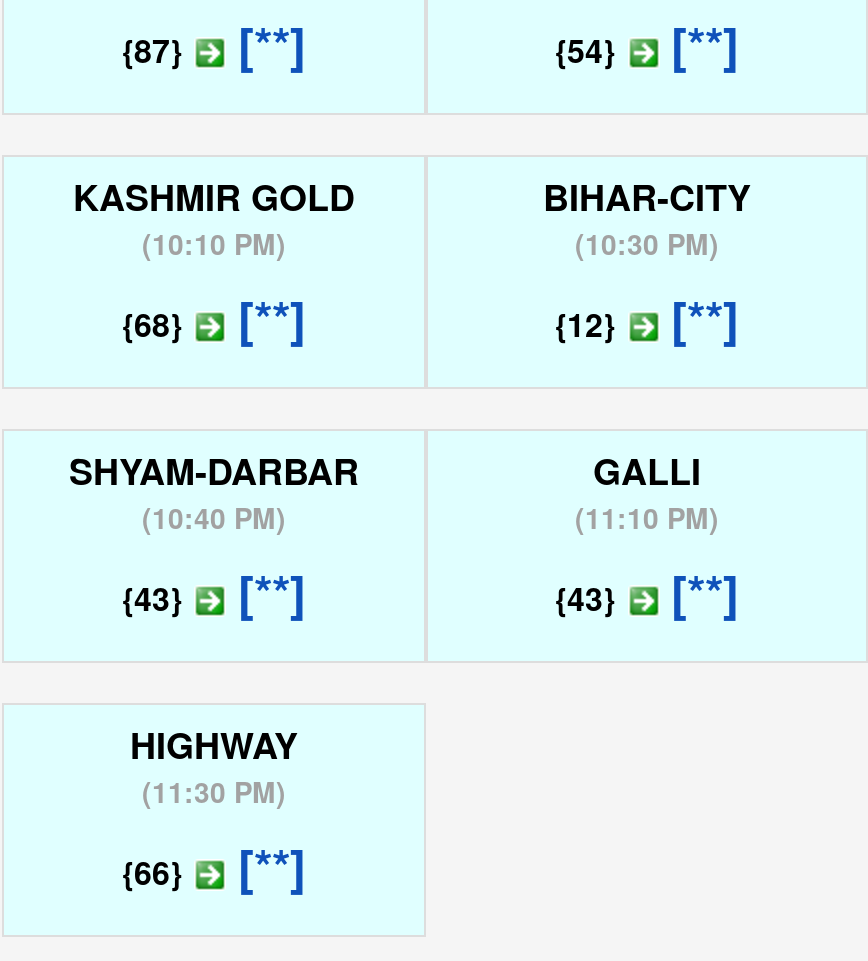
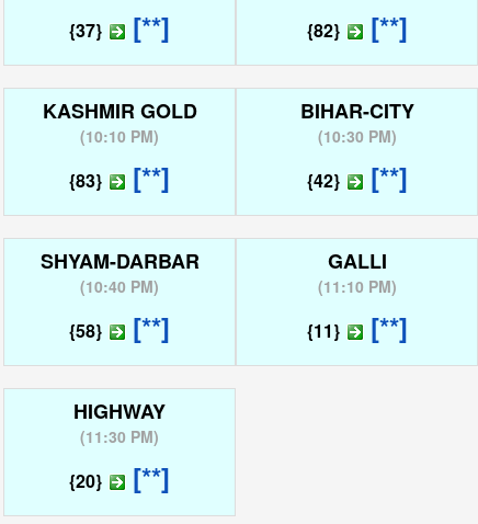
- {87}
+ {37}

- {54}
+ {82}

- {68}
+ {83}

- {12}
+ {42}

- {43}
+ {58}

- {43}
+ {11}

- {66}
+ {20}
